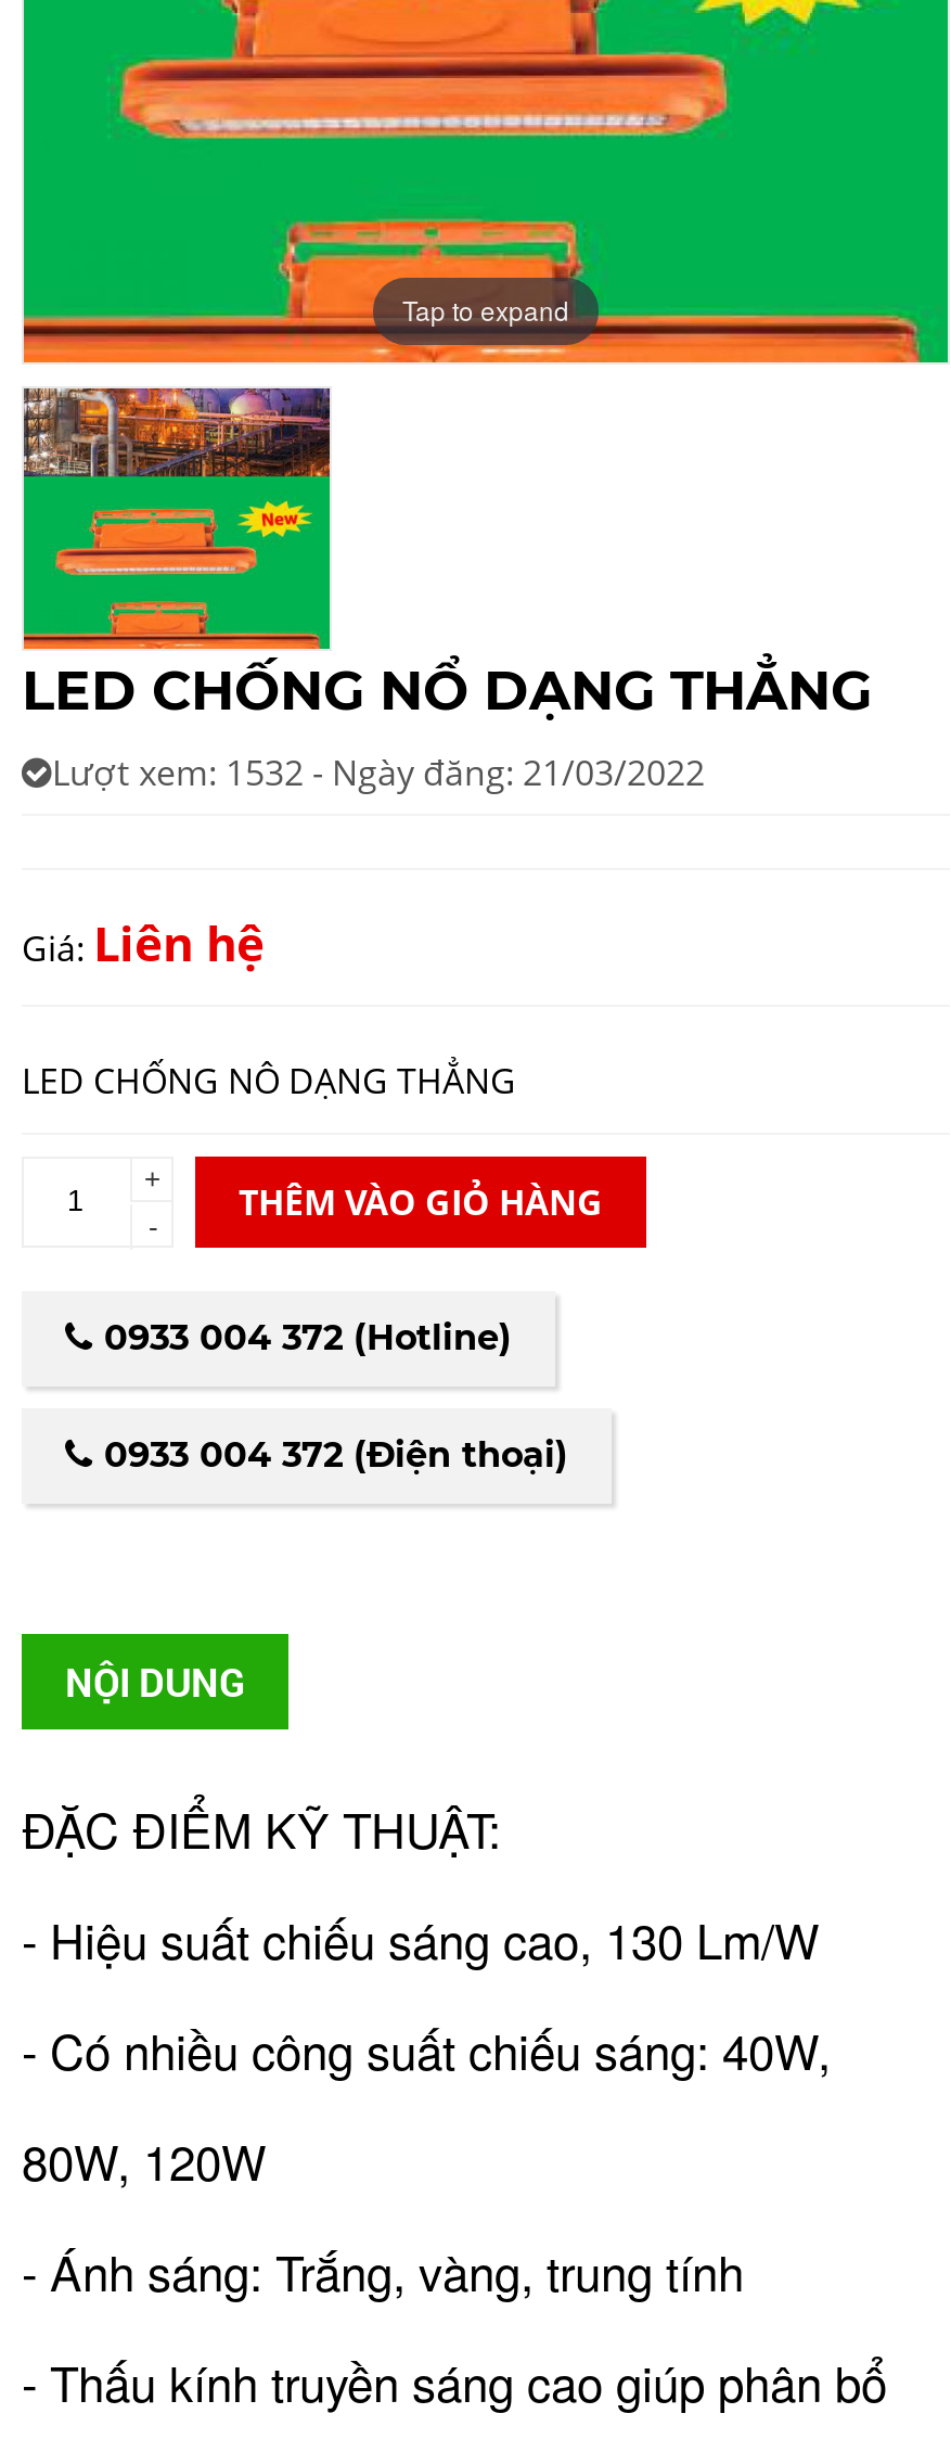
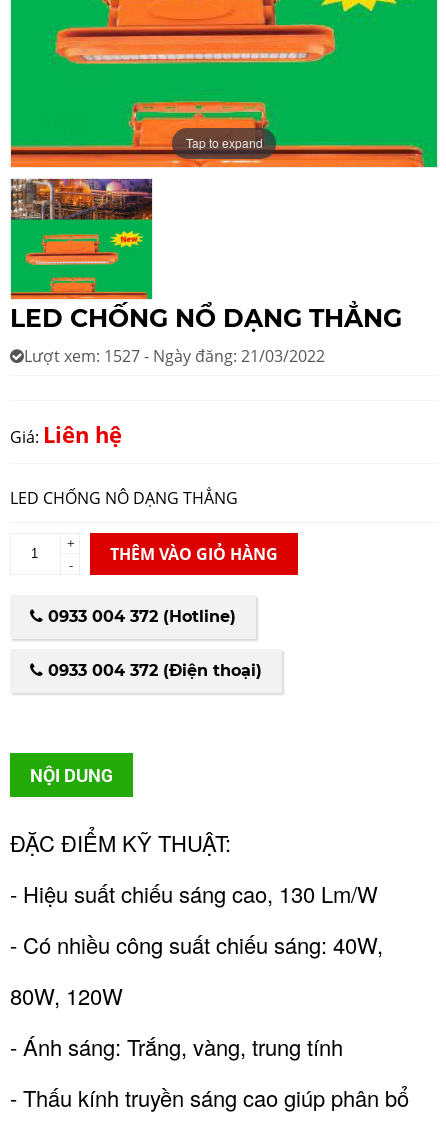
- Lượt xem: 1532 - Ngày đăng: 21/03/2022
+ Lượt xem: 1527 - Ngày đăng: 21/03/2022
